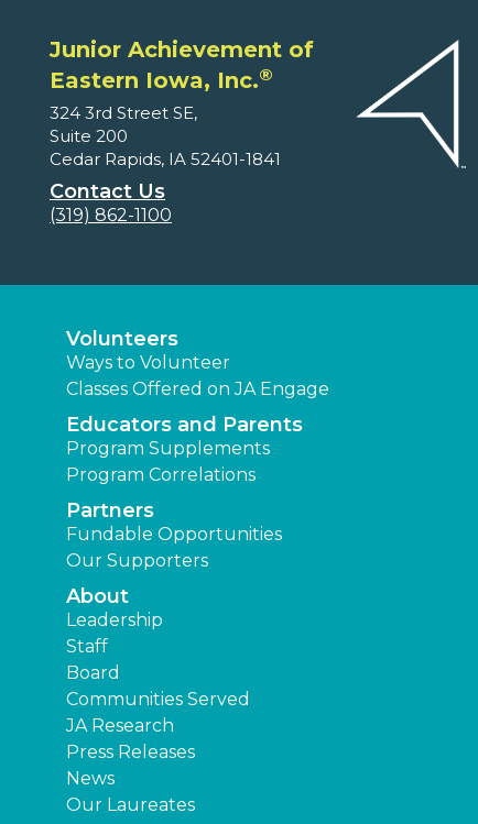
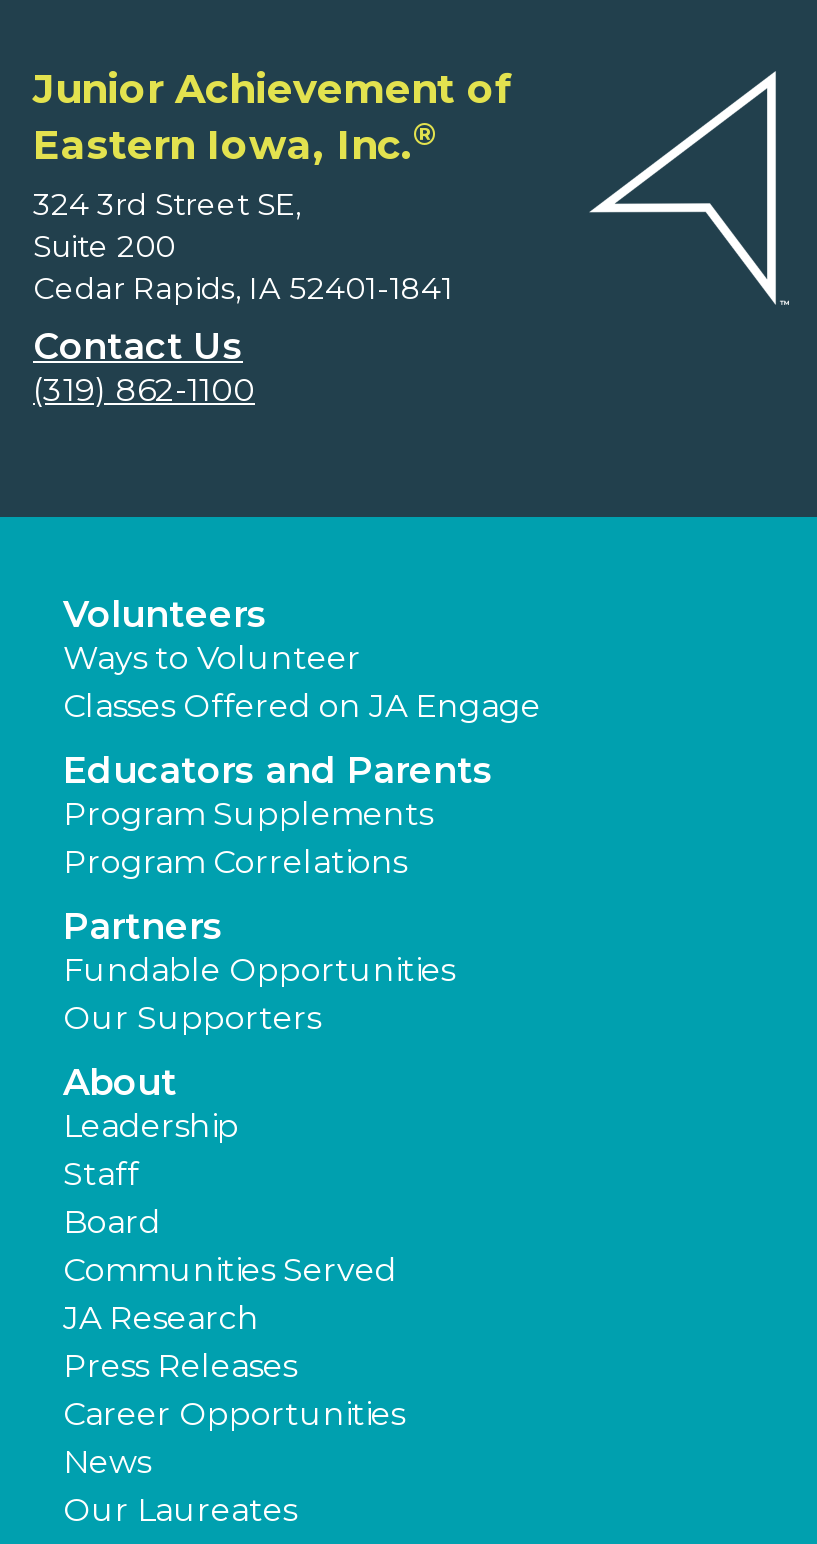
+ Career Opportunities
